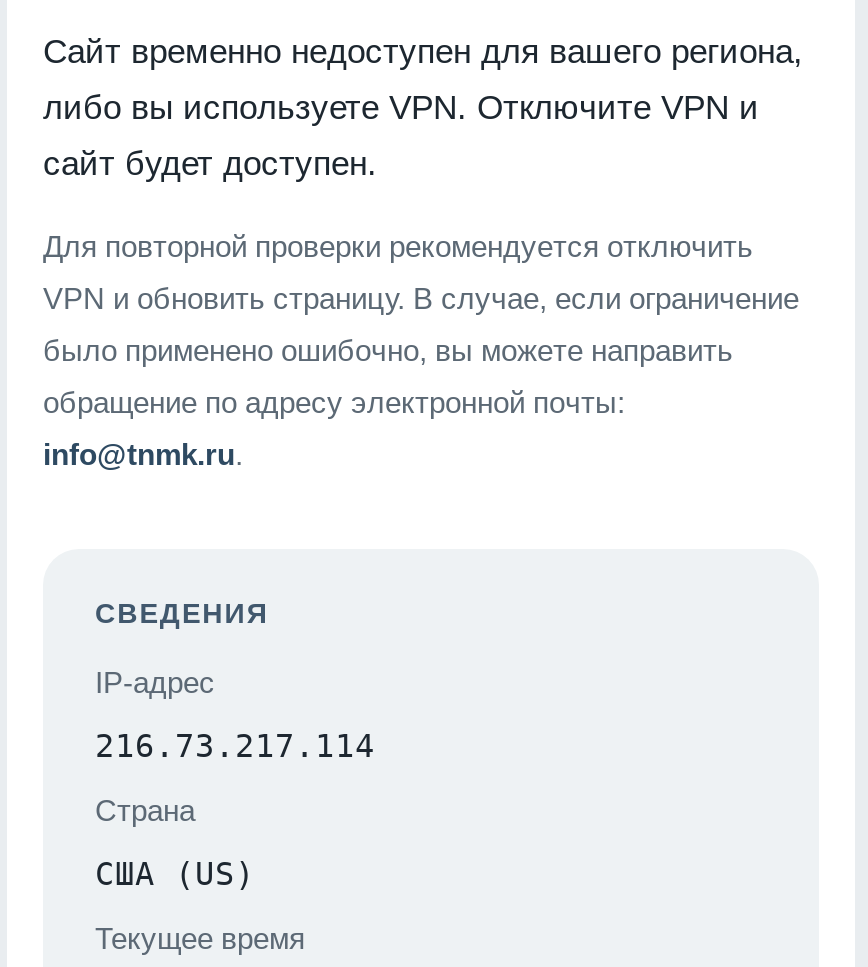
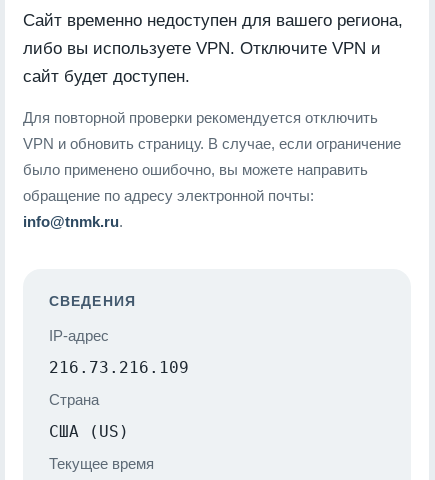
- 216.73.217.114
+ 216.73.216.109
